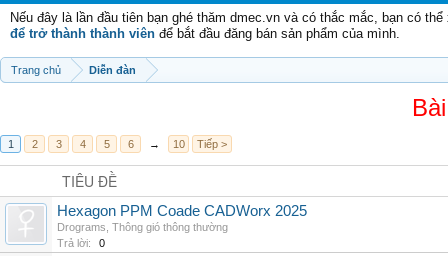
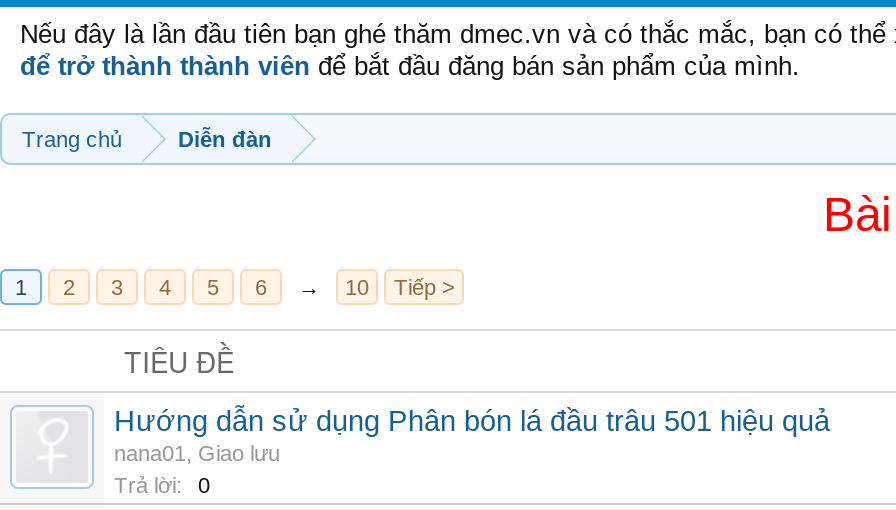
- Hexagon PPM Coade CADWorx 2025
- Drograms, Thông gió thông thường
+ Hướng dẫn sử dụng Phân bón lá đầu trâu 501 hiệu quả
+ nana01, Giao lưu
